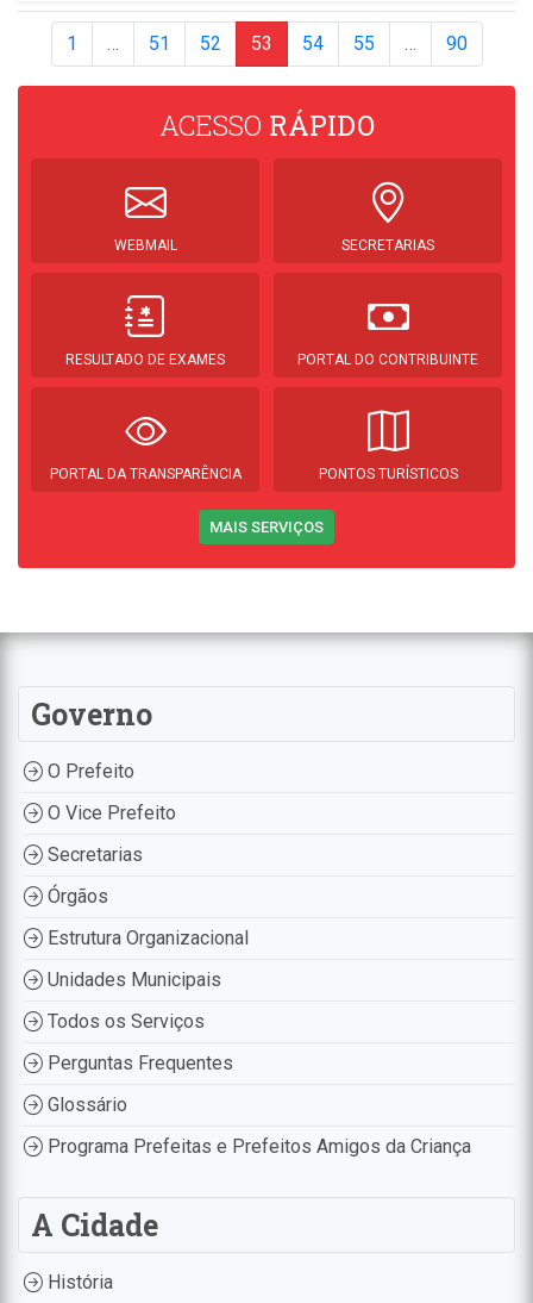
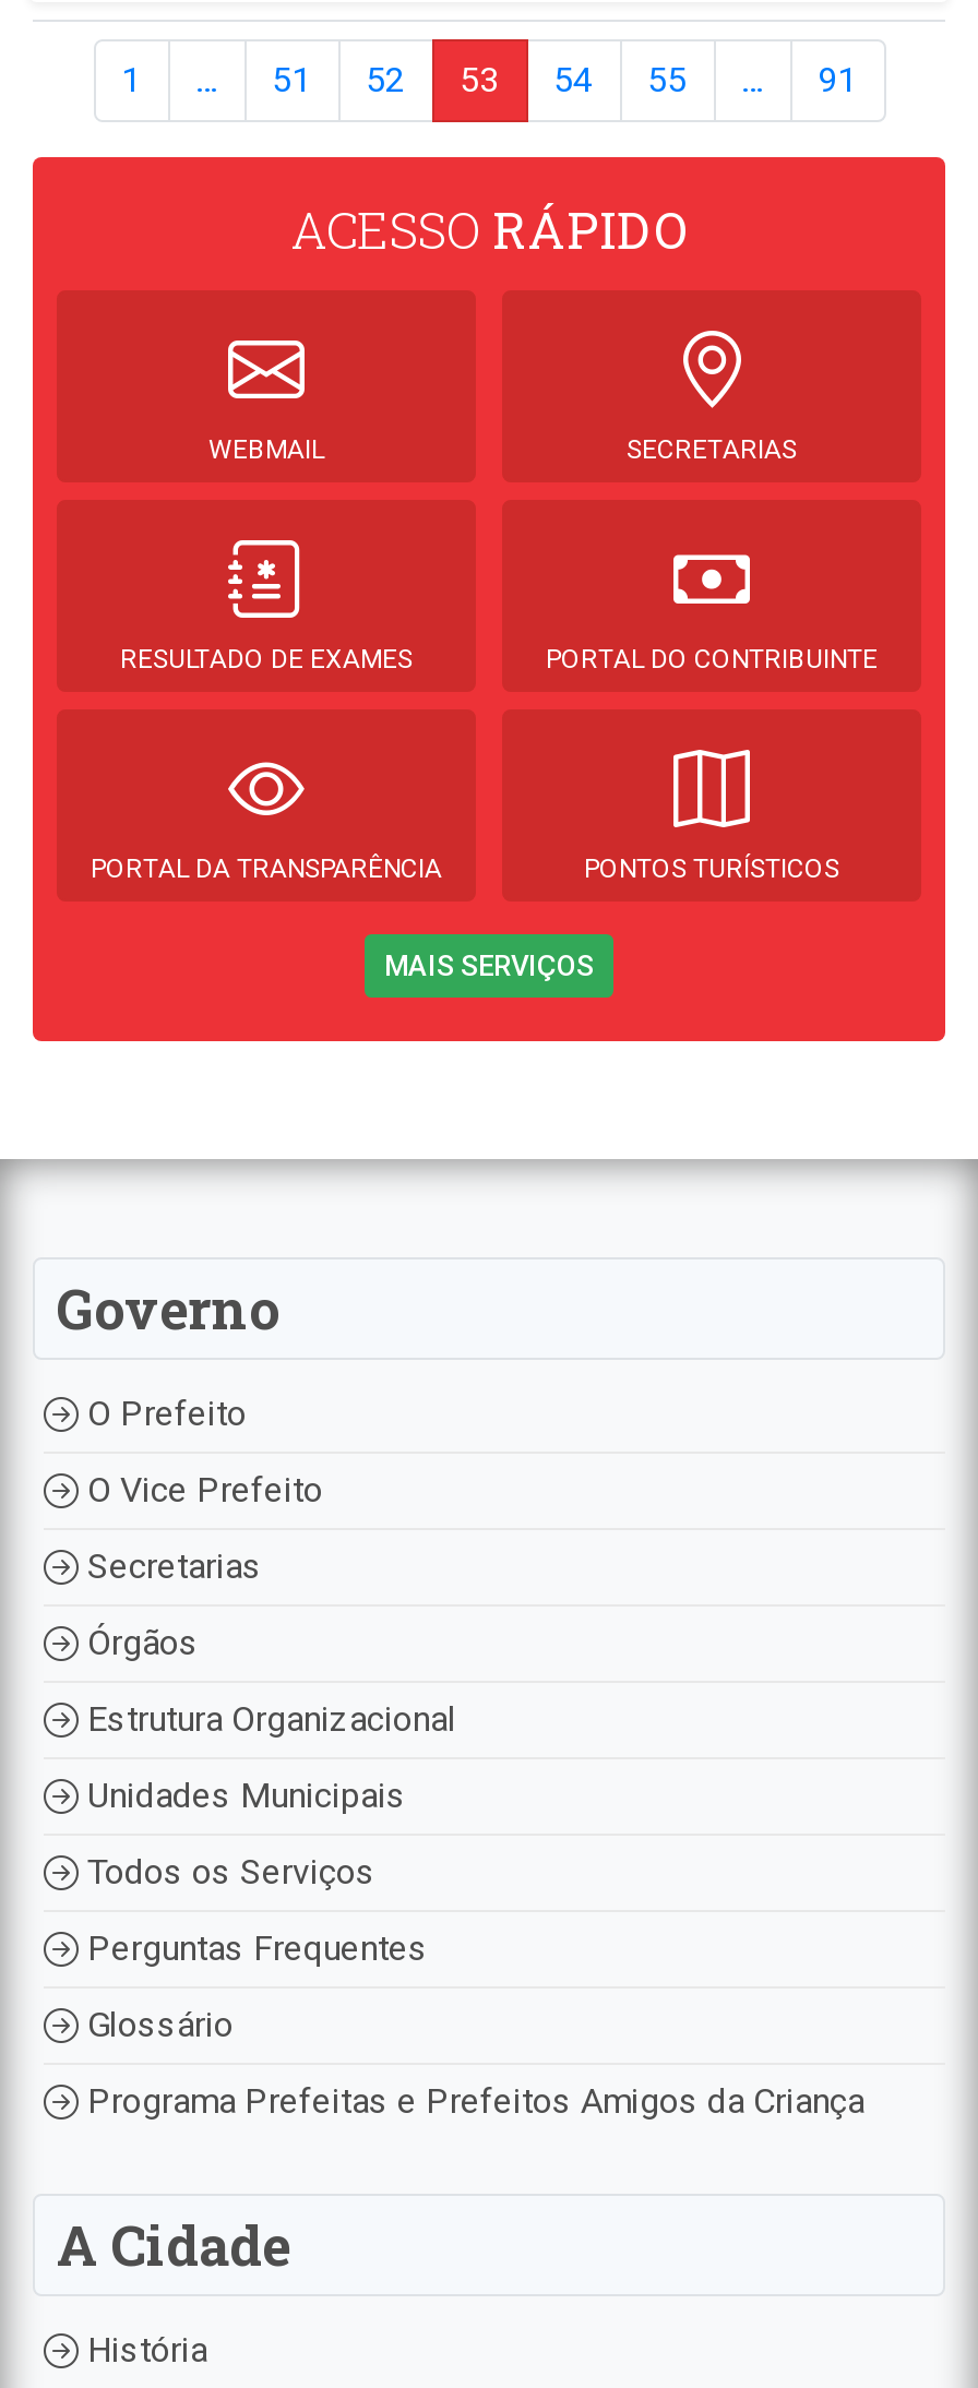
- 90
+ 91
